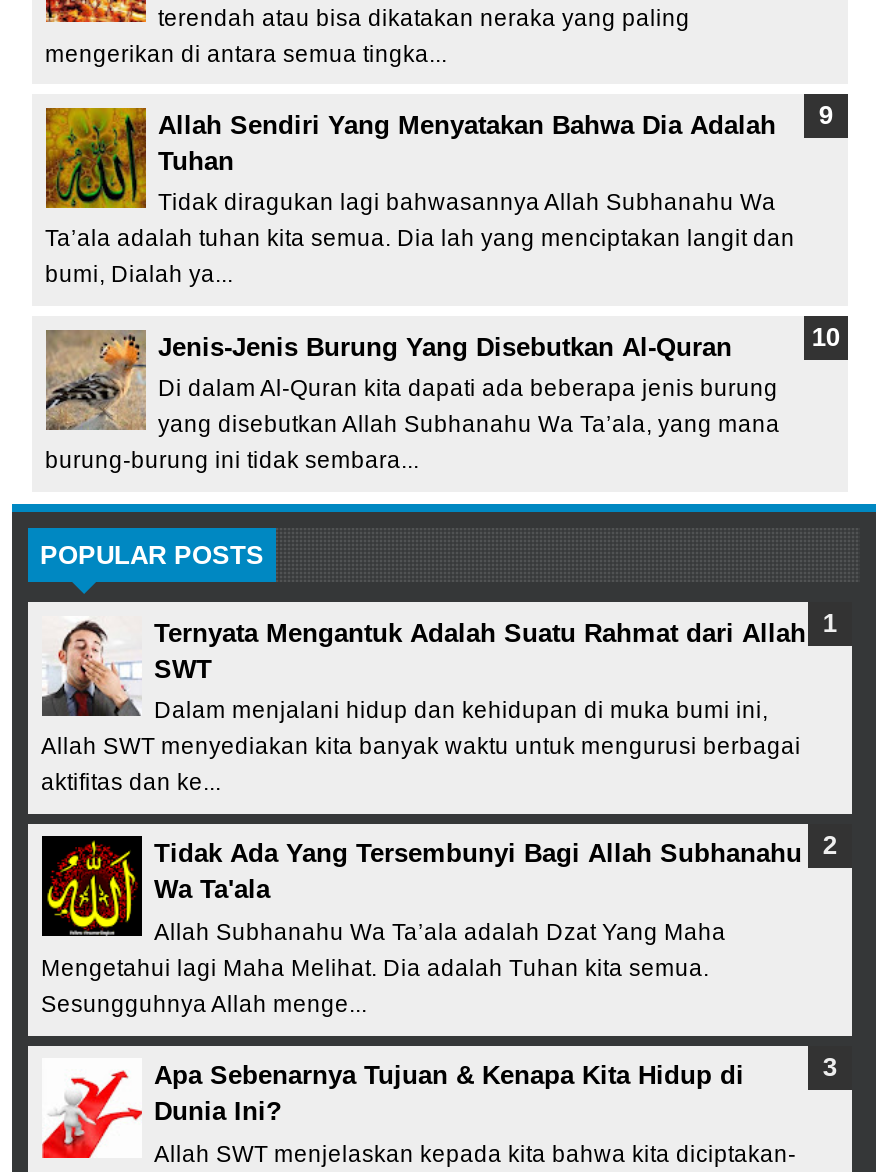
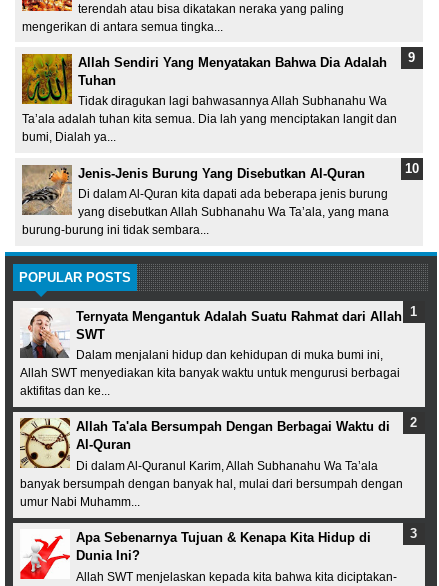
- [image]
- Mengetahui lagi Maha Melihat. Dia adalah Tuhan kita semua.
+ [image]
+ banyak bersumpah dengan banyak hal, mulai dari bersumpah dengan

- Tidak Ada Yang Tersembunyi Bagi Allah Subhanahu
- Wa Ta'ala
+ Allah Ta'ala Bersumpah Dengan Berbagai Waktu di
+ Al-Quran

- Allah Subhanahu Wa Ta’ala adalah Dzat Yang Maha
+ Di dalam Al-Quranul Karim, Allah Subhanahu Wa Ta’ala

- Sesungguhnya Allah menge...
+ umur Nabi Muhamm...
